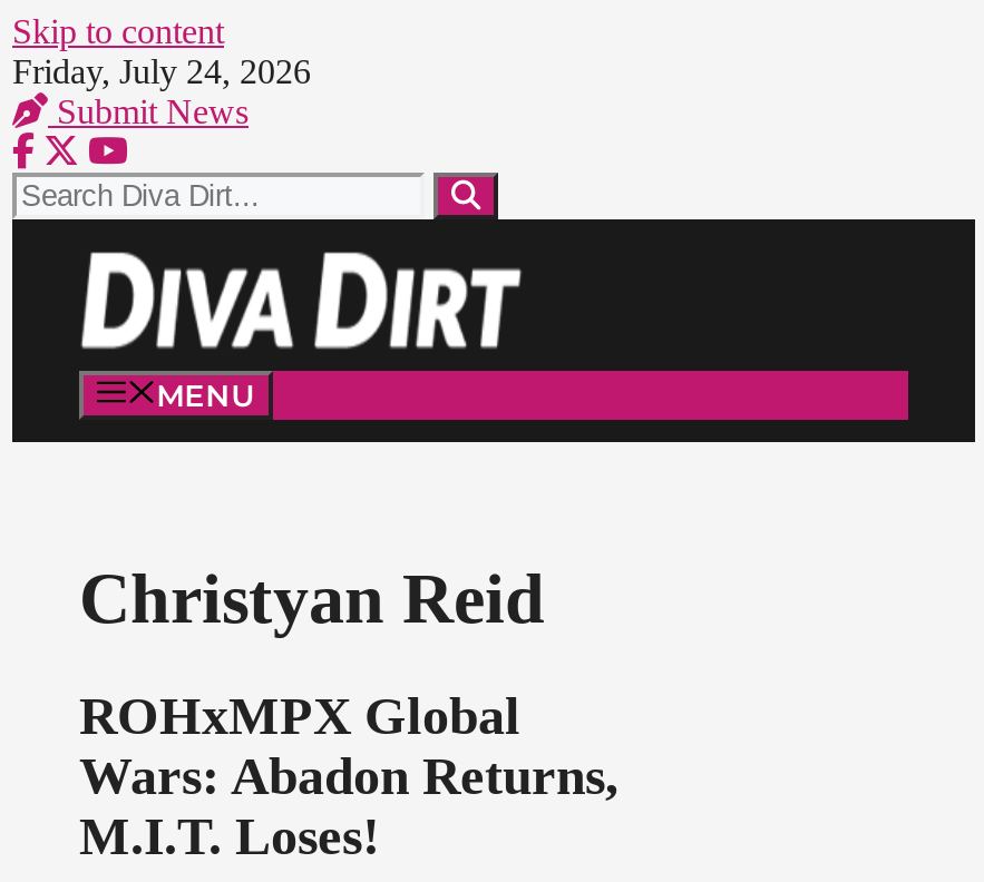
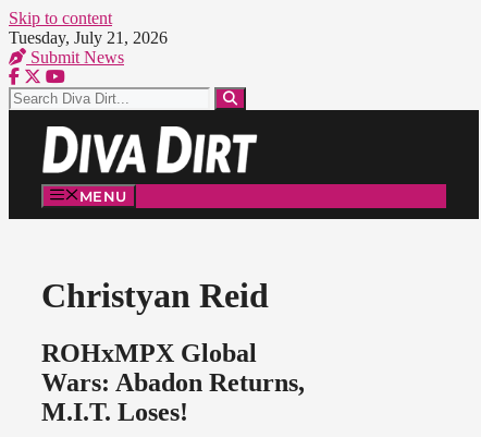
- Friday, July 24, 2026
+ Tuesday, July 21, 2026
